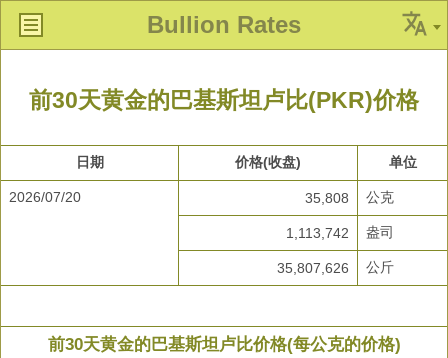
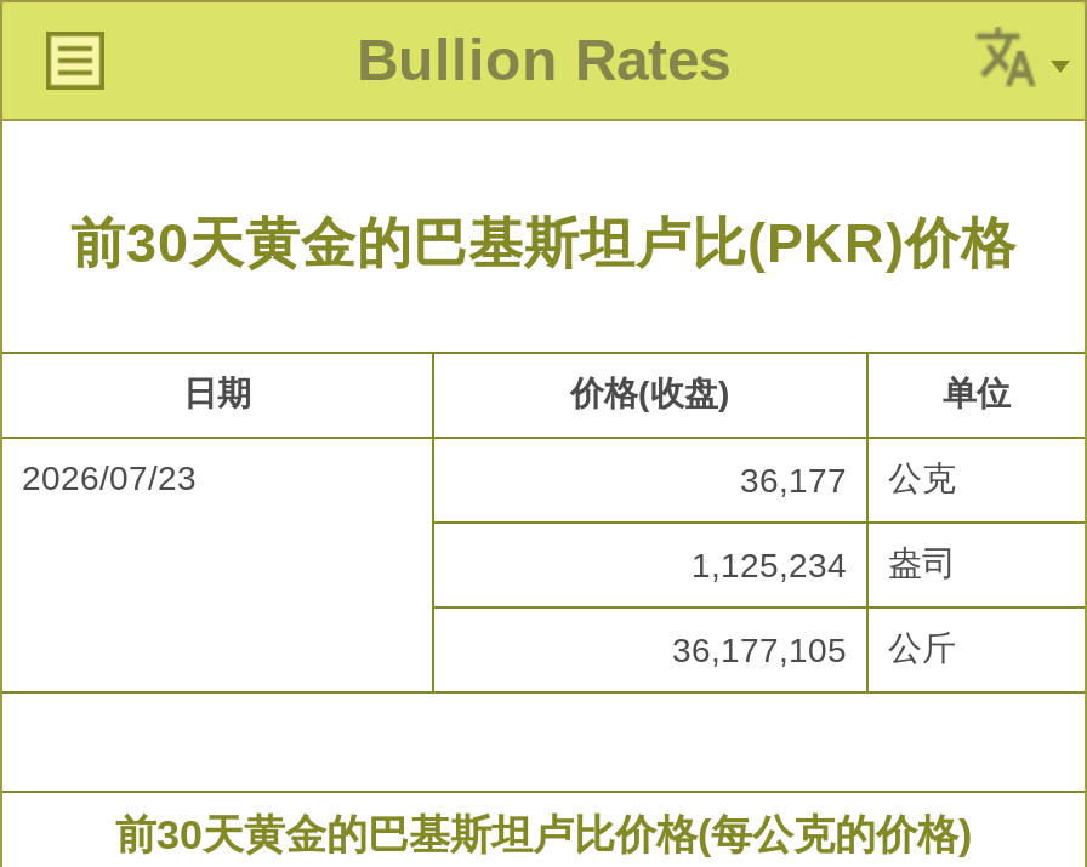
- 2026/07/20
+ 2026/07/23

- 35,808 公克
+ 36,177 公克

- 1,113,742 盎司
+ 1,125,234 盎司

- 35,807,626 公斤
+ 36,177,105 公斤
